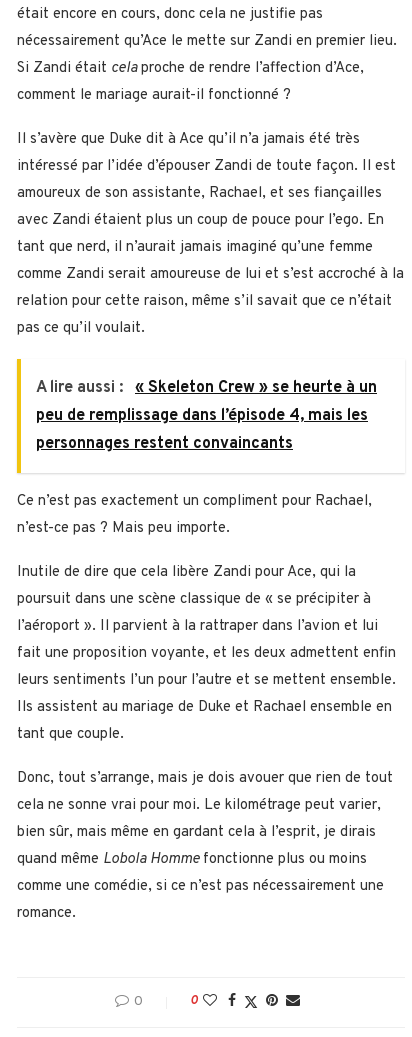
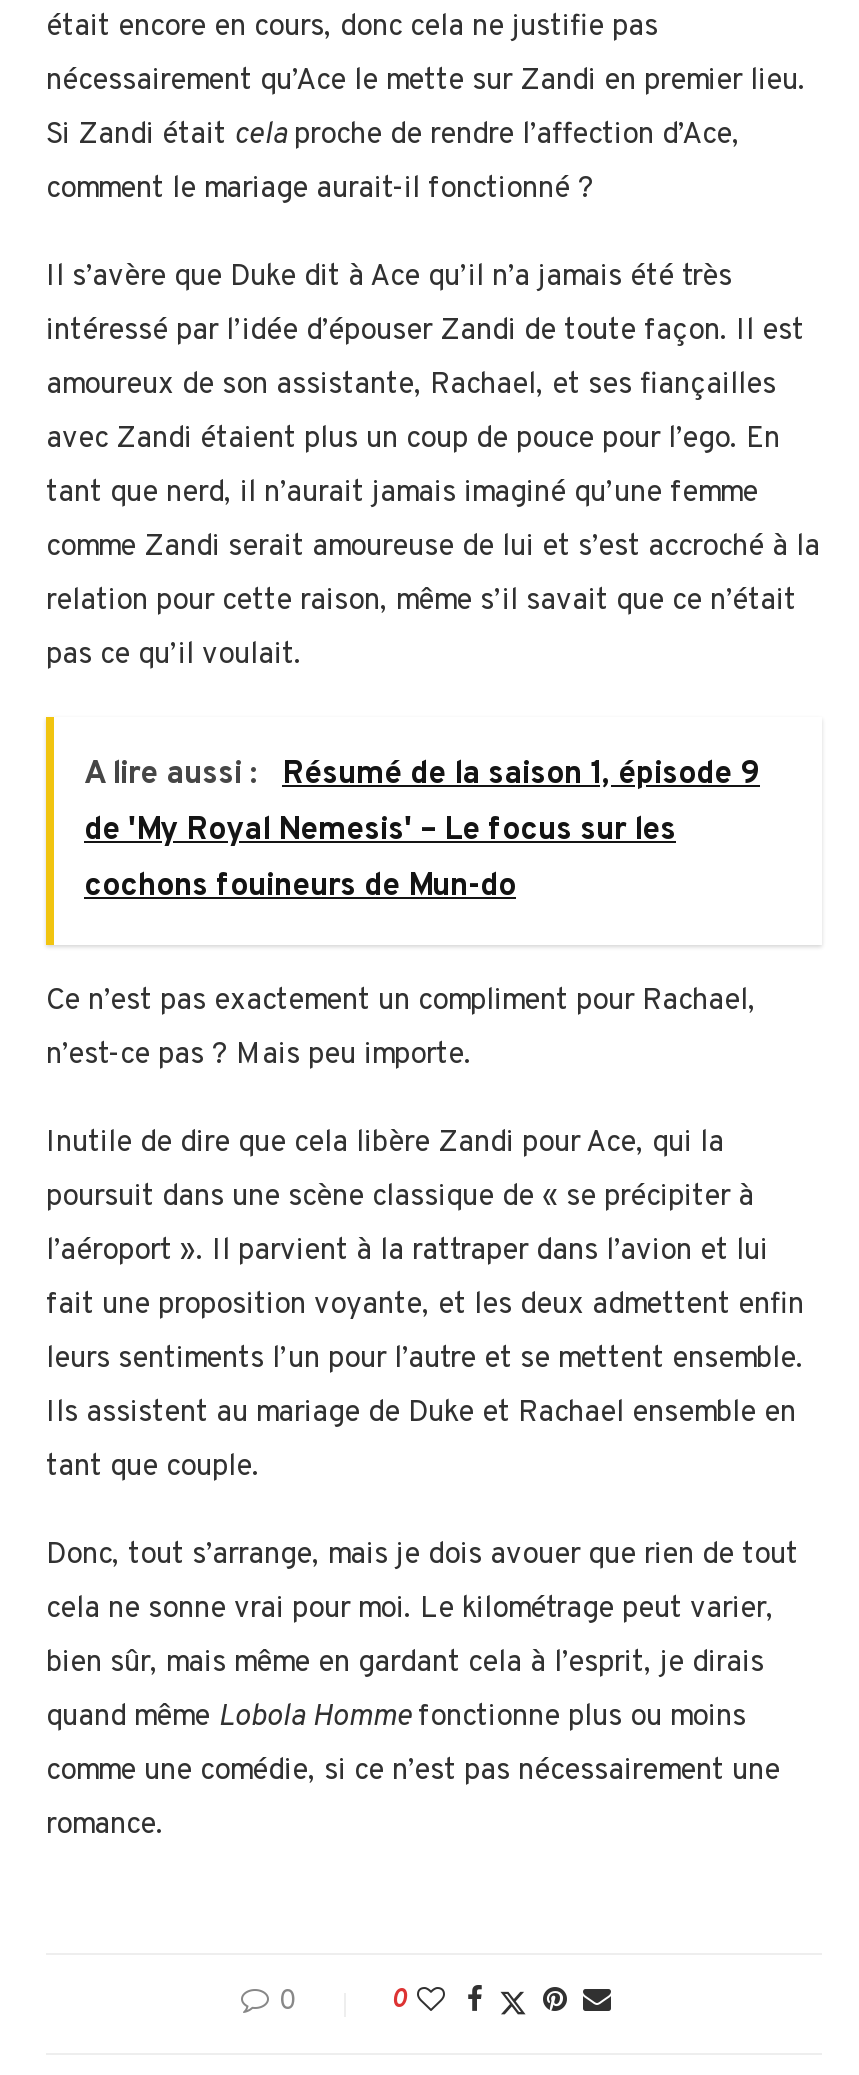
- A lire aussi : « Skeleton Crew » se heurte à un
- peu de remplissage dans l’épisode 4, mais les
- personnages restent convaincants
+ A lire aussi : Résumé de la saison 1, épisode 9
+ de 'My Royal Nemesis' – Le focus sur les
+ cochons fouineurs de Mun-do
